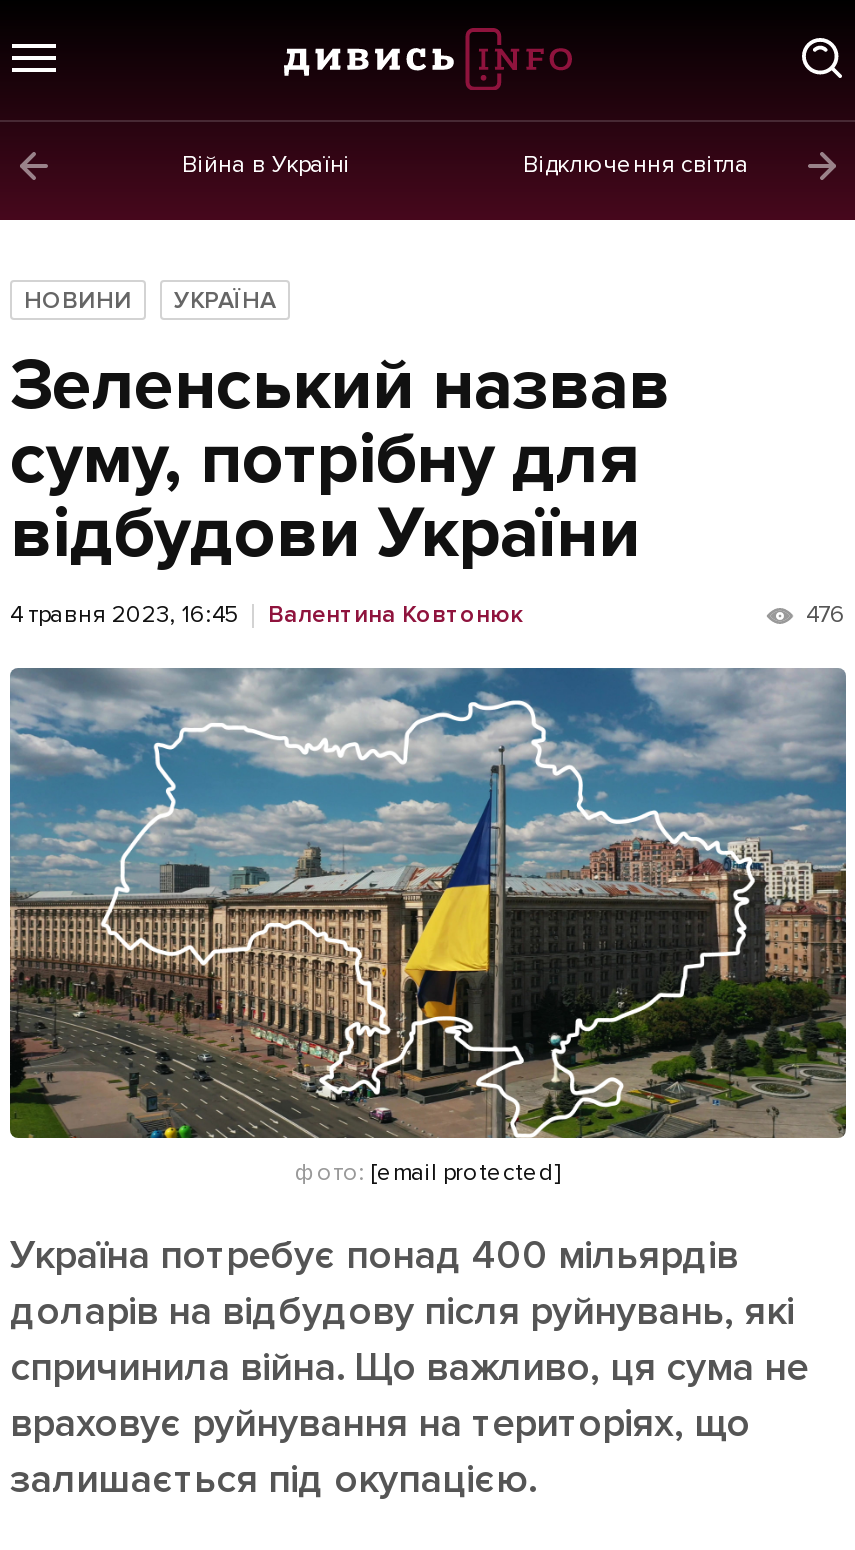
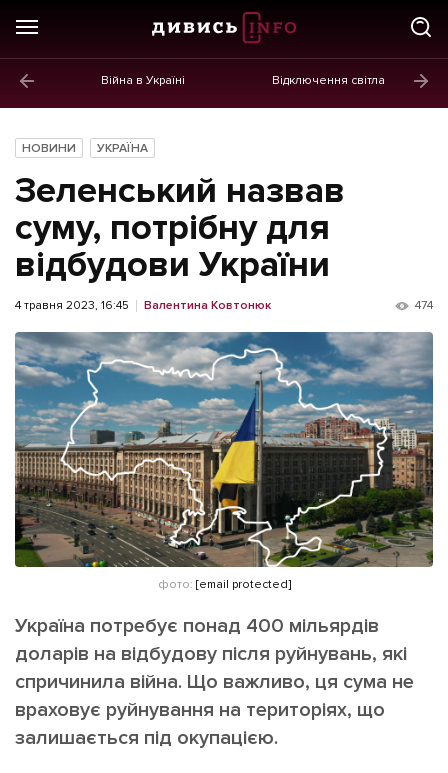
- 476
+ 474
